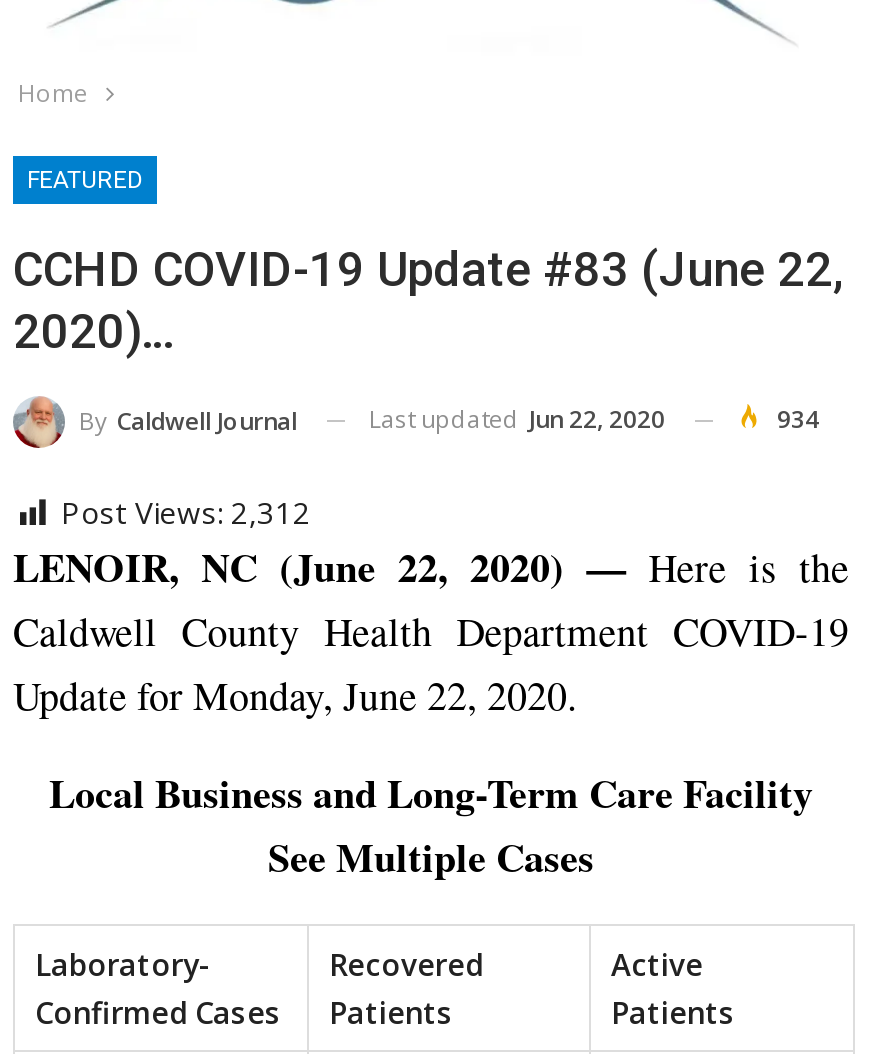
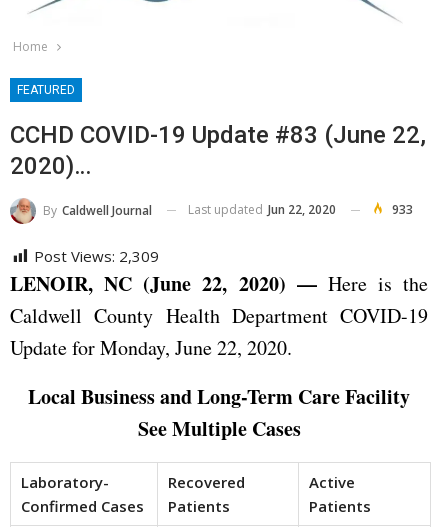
- 934
+ 933

- Post Views: 2,312
+ Post Views: 2,309
